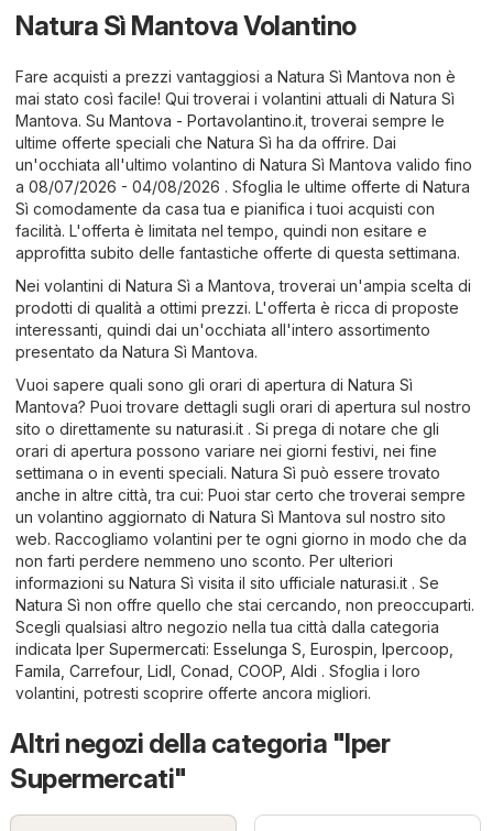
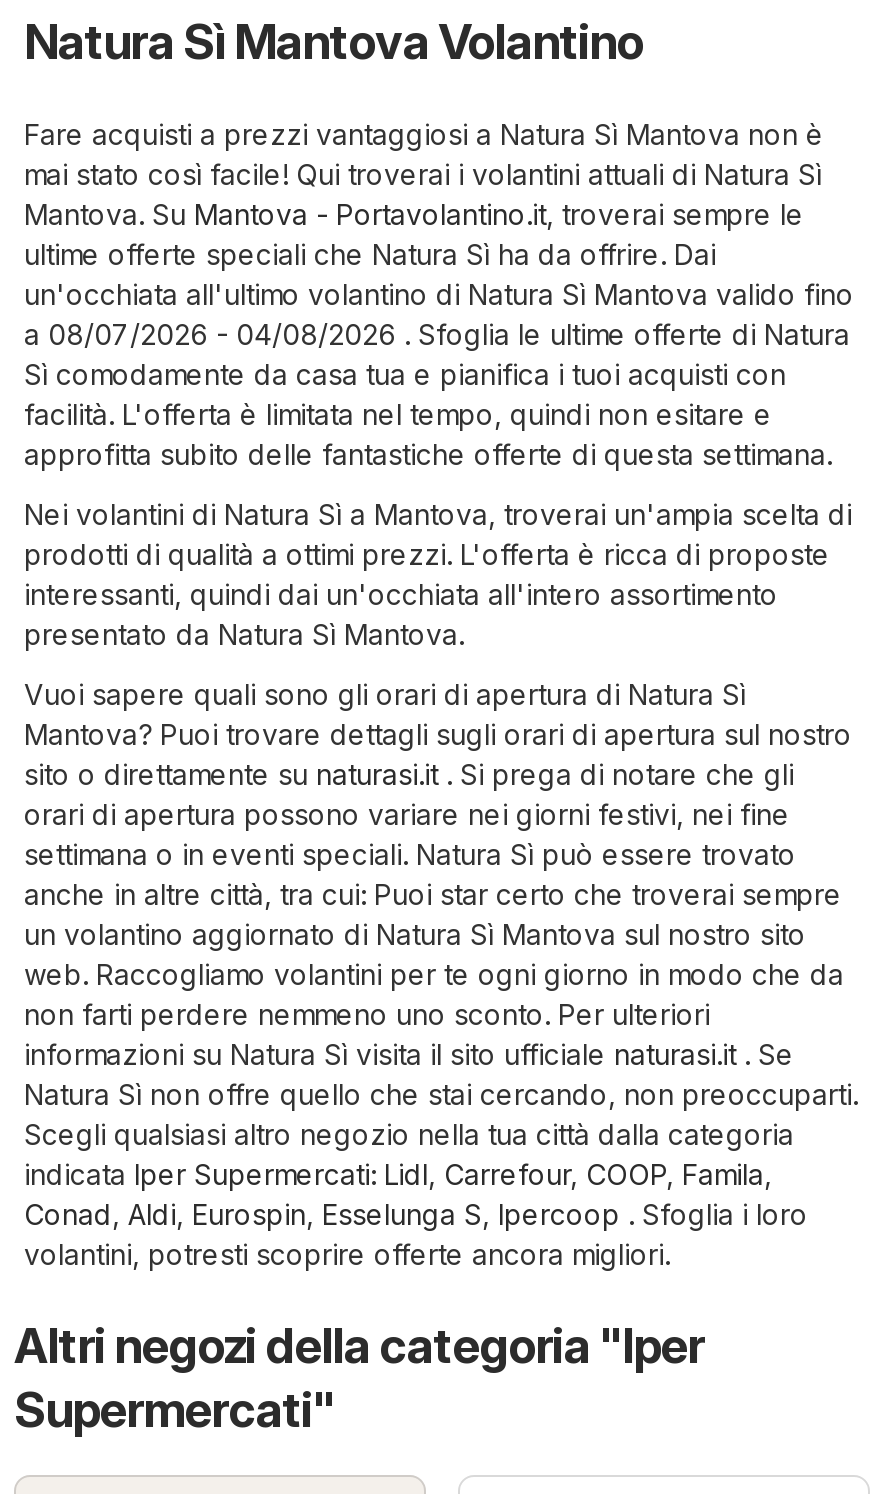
- indicata Iper Supermercati: Esselunga S, Eurospin, Ipercoop,
+ indicata Iper Supermercati: Lidl, Carrefour, COOP, Famila,

- Famila, Carrefour, Lidl, Conad, COOP, Aldi. Sfoglia i loro
+ Conad, Aldi, Eurospin, Esselunga S, Ipercoop. Sfoglia i loro
